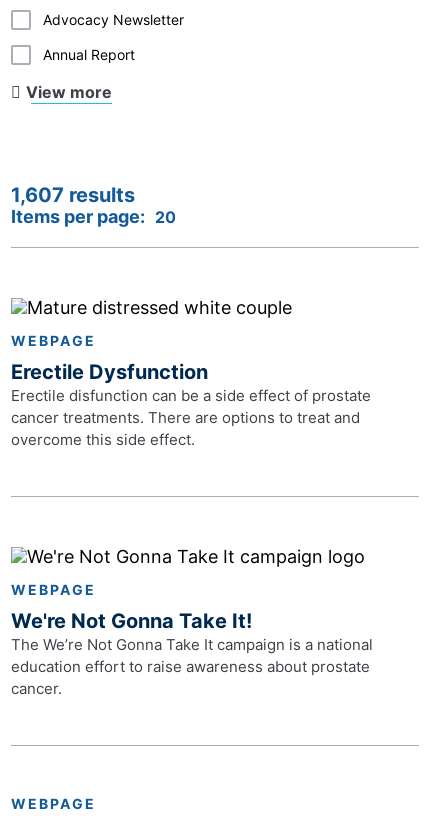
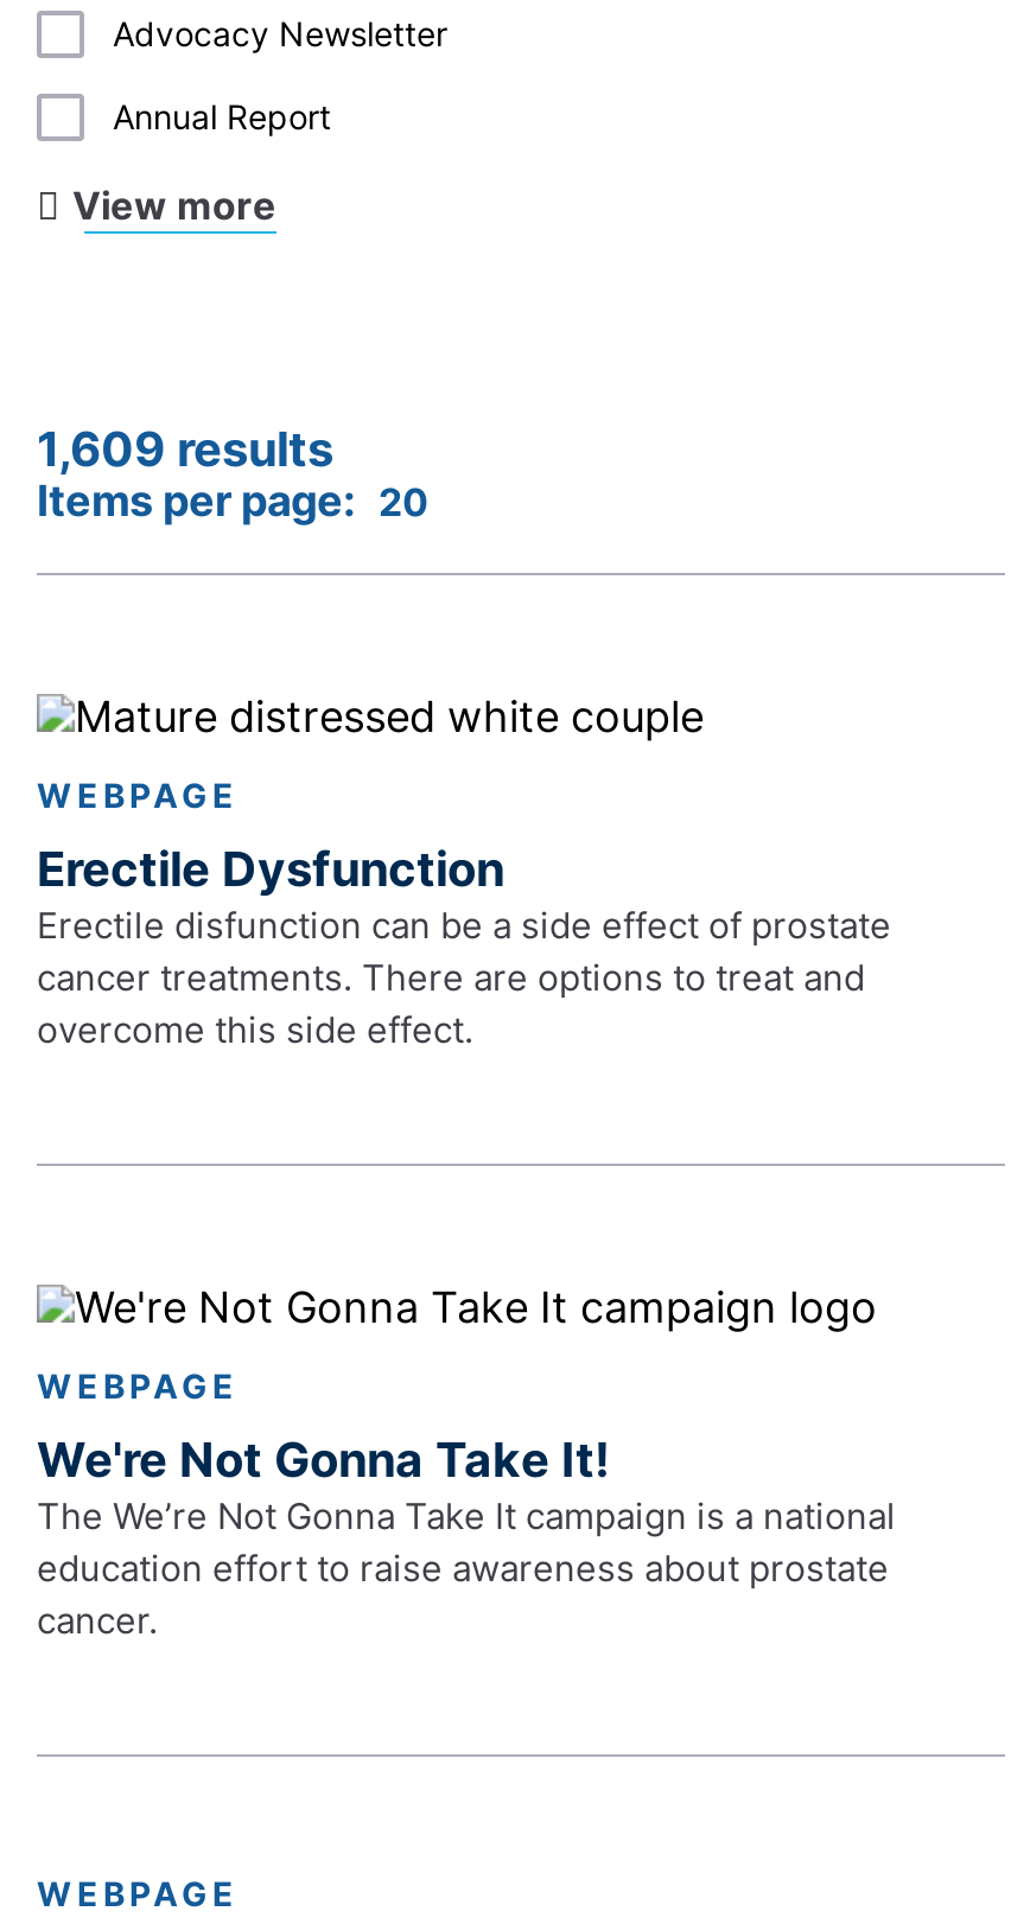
- 1,607 results
+ 1,609 results
